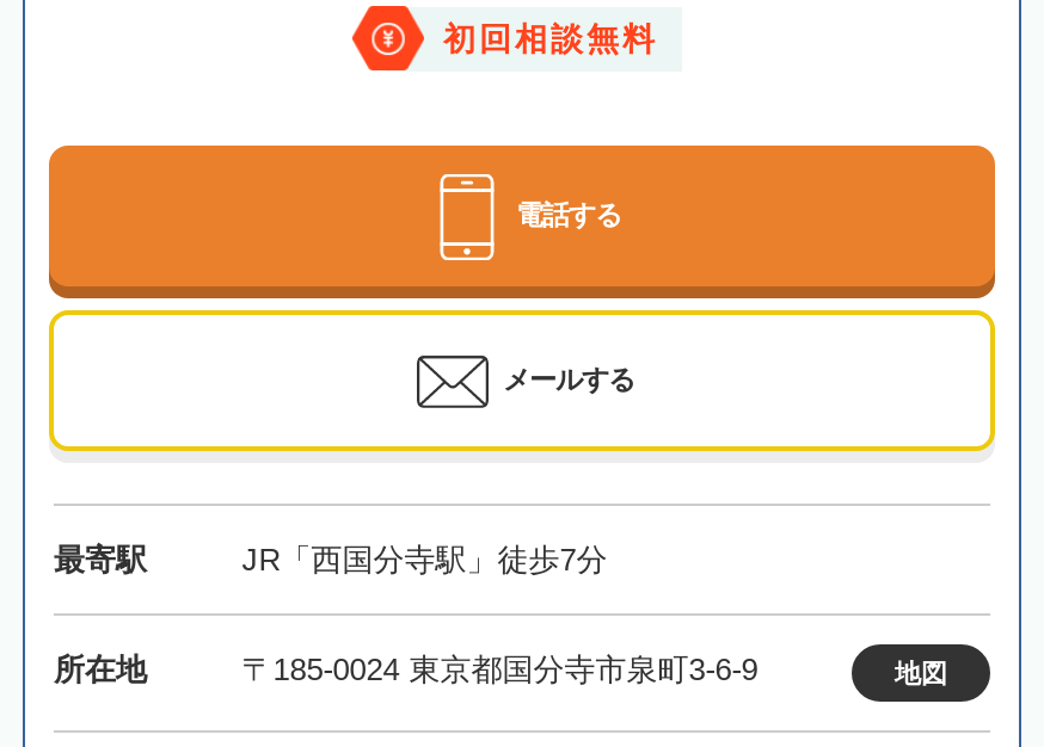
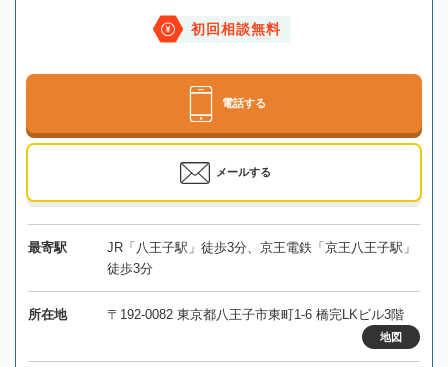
- JR「西国分寺駅」徒歩7分
+ JR「八王子駅」徒歩3分、京王電鉄「京王八王子駅」
+ 徒歩3分

- 〒185-0024 東京都国分寺市泉町3-6-9
+ 〒192-0082 東京都八王子市東町1-6 橋完LKビル3階
